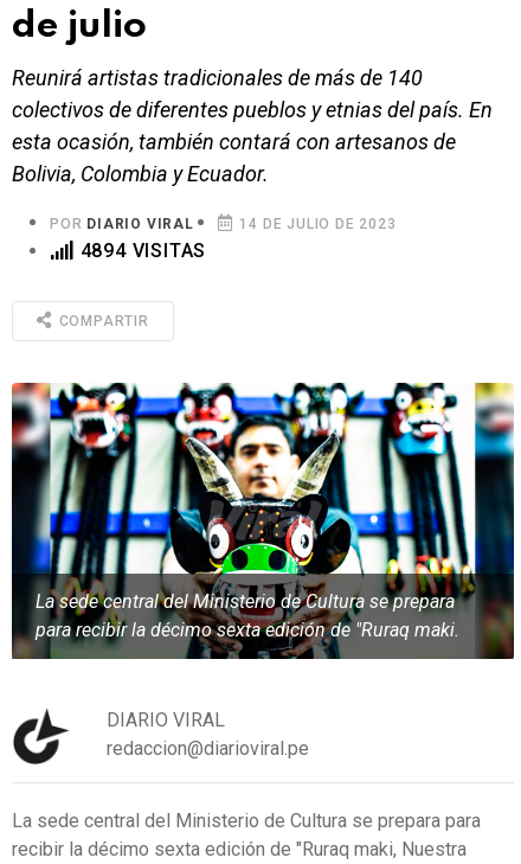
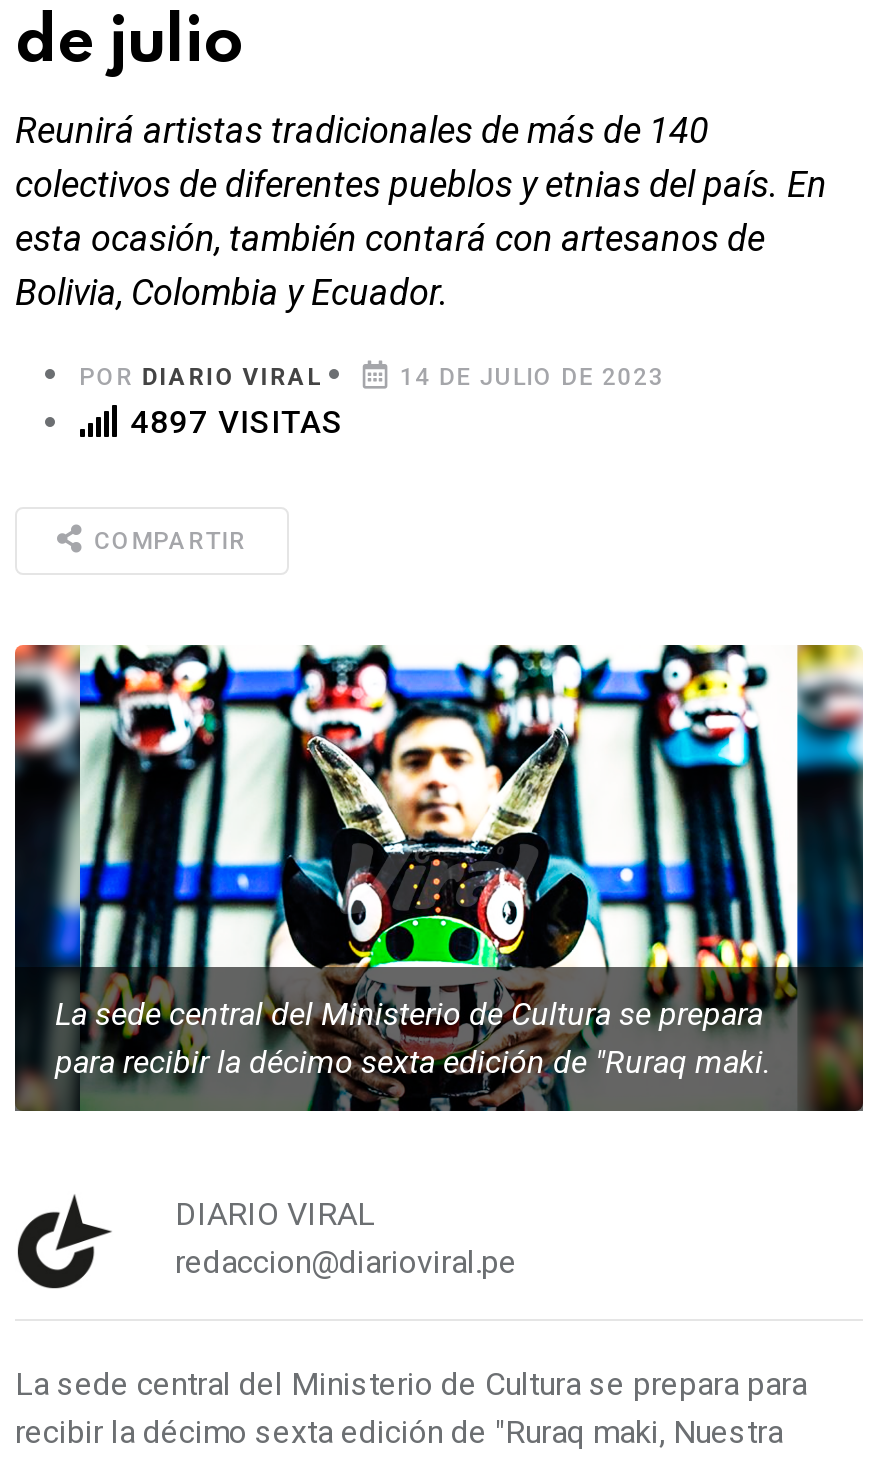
- 4894 VISITAS
+ 4897 VISITAS
